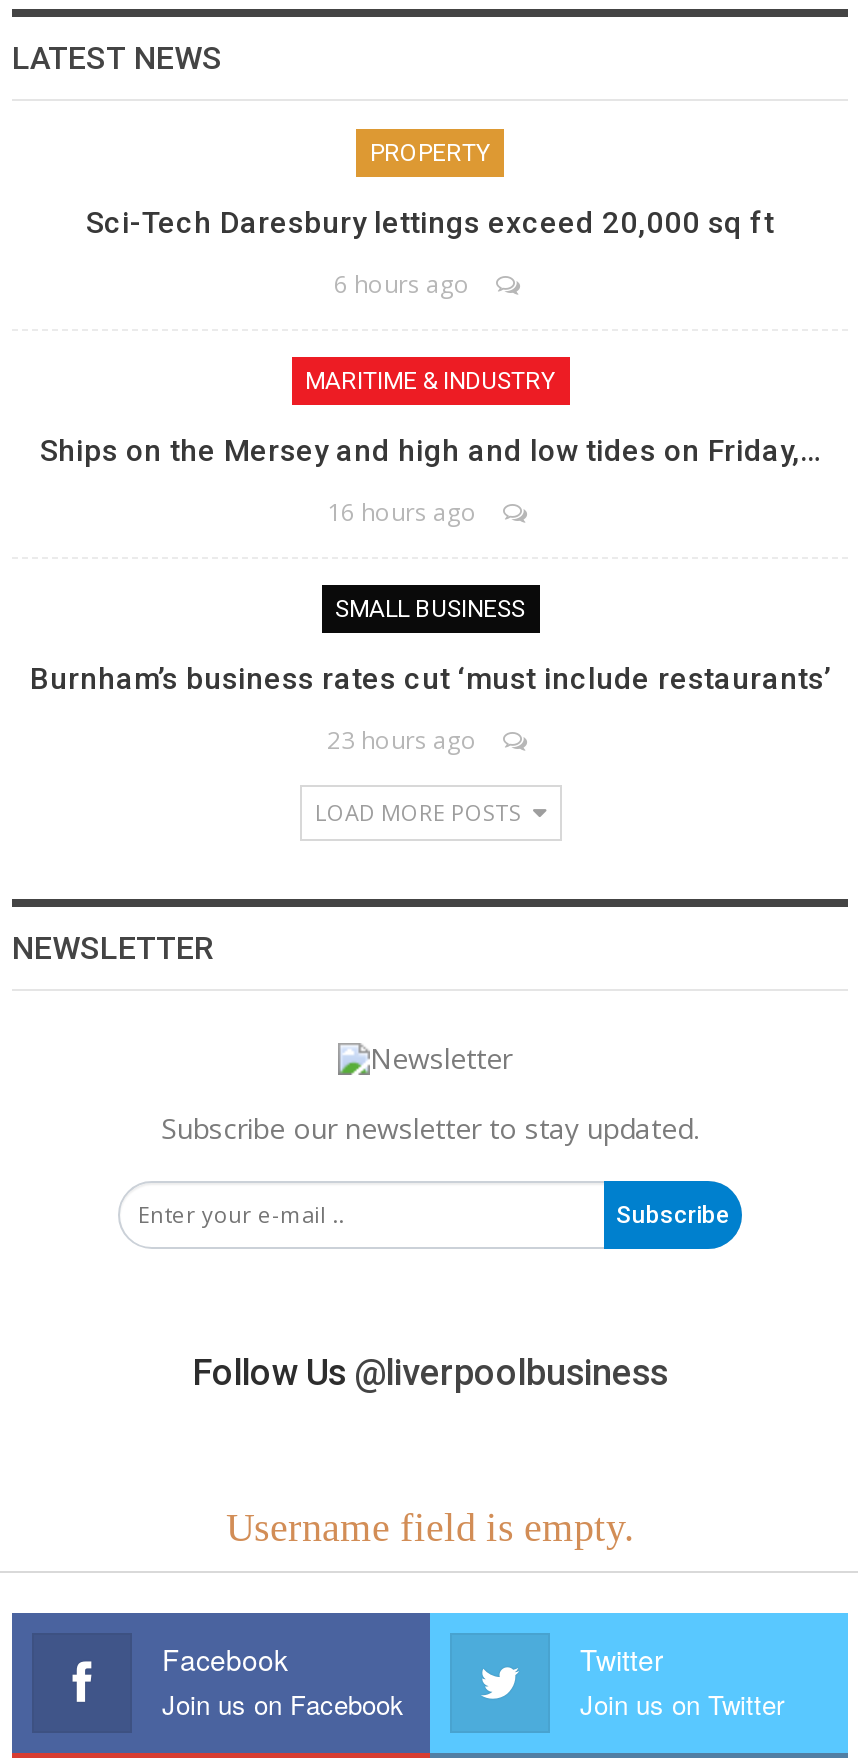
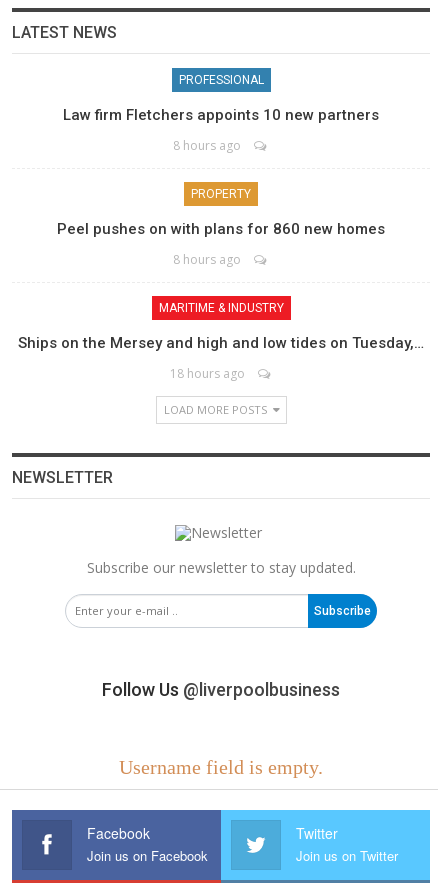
+ PROFESSIONAL
+ Law firm Fletchers appoints 10 new partners
+ 8 hours ago

moved down: PROPERTY

- Sci-Tech Daresbury lettings exceed 20,000 sq ft
+ Peel pushes on with plans for 860 new homes

- 6 hours ago
+ 8 hours ago

moved down: MARITIME & INDUSTRY

- Ships on the Mersey and high and low tides on Friday,…
- 16 hours ago
- SMALL BUSINESS
- Burnham’s business rates cut ‘must include restaurants’
- 23 hours ago
+ Ships on the Mersey and high and low tides on Tuesday,…
+ 18 hours ago
